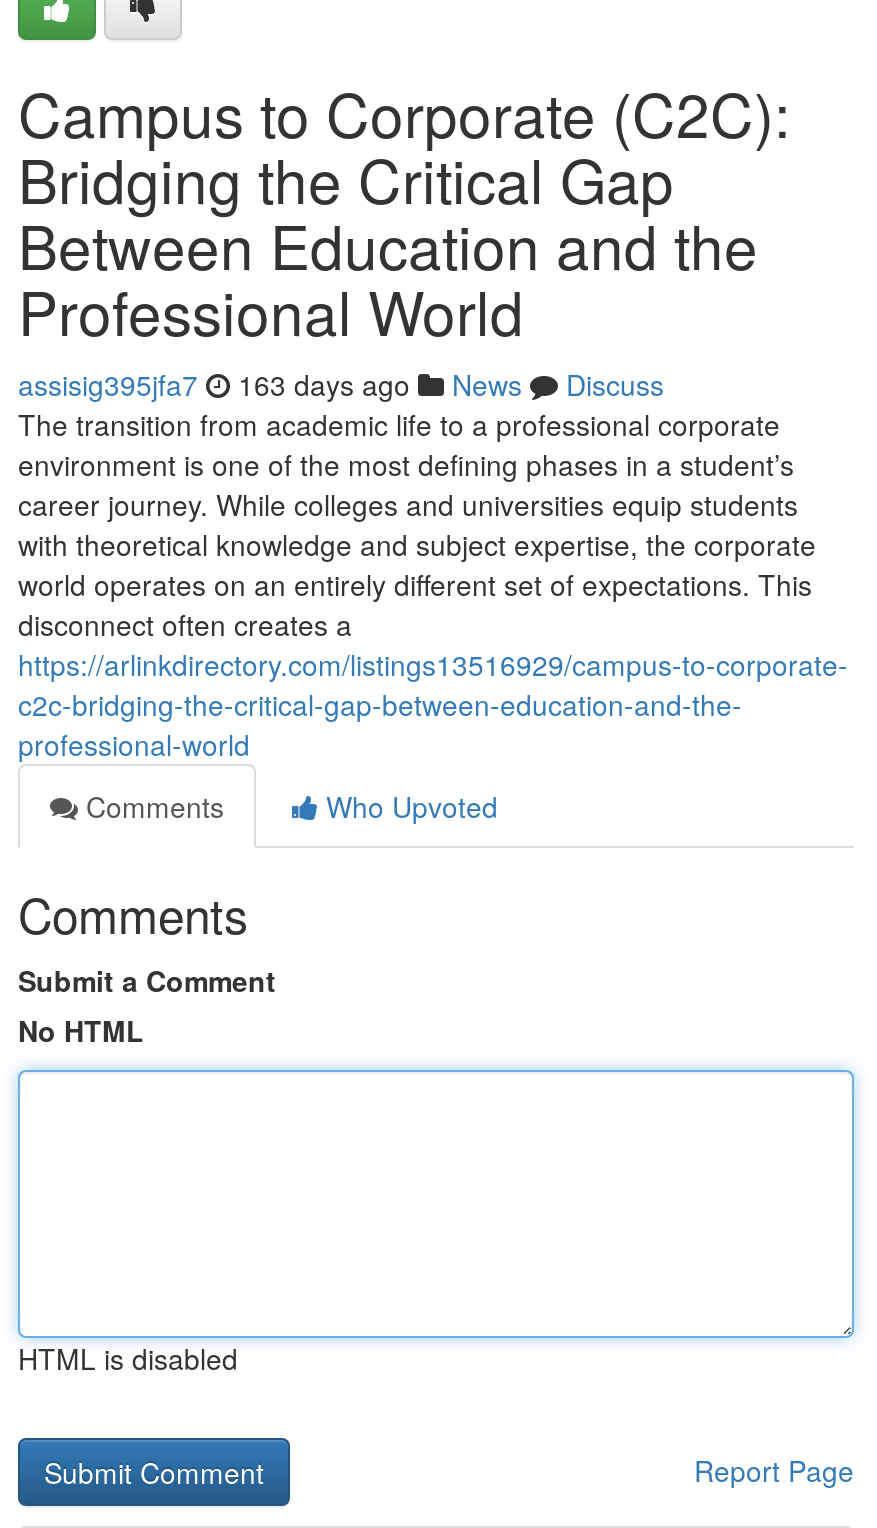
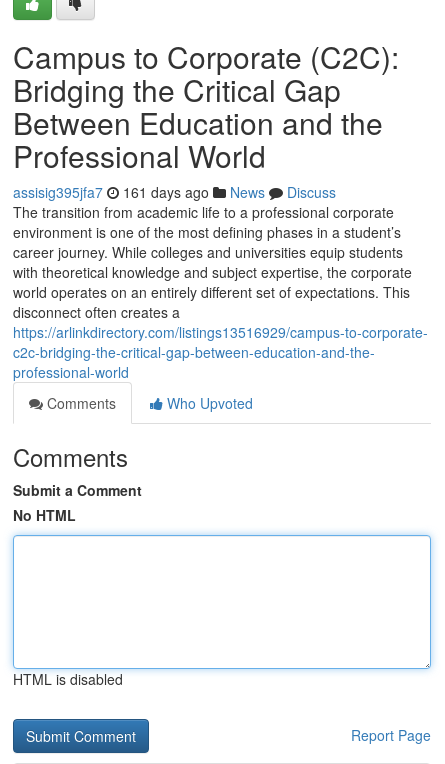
- assisig395jfa7 163 days ago News Discuss
+ assisig395jfa7 161 days ago News Discuss
